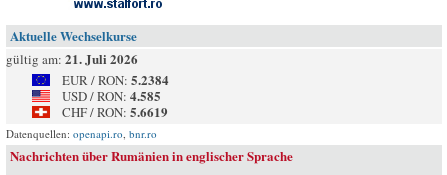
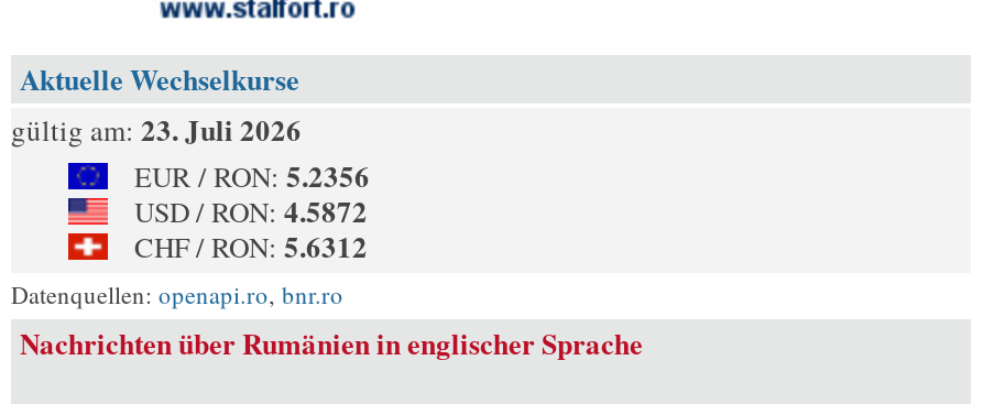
- gültig am: 21. Juli 2026
+ gültig am: 23. Juli 2026

- EUR / RON: 5.2384
+ EUR / RON: 5.2356

- USD / RON: 4.585
+ USD / RON: 4.5872

- CHF / RON: 5.6619
+ CHF / RON: 5.6312
